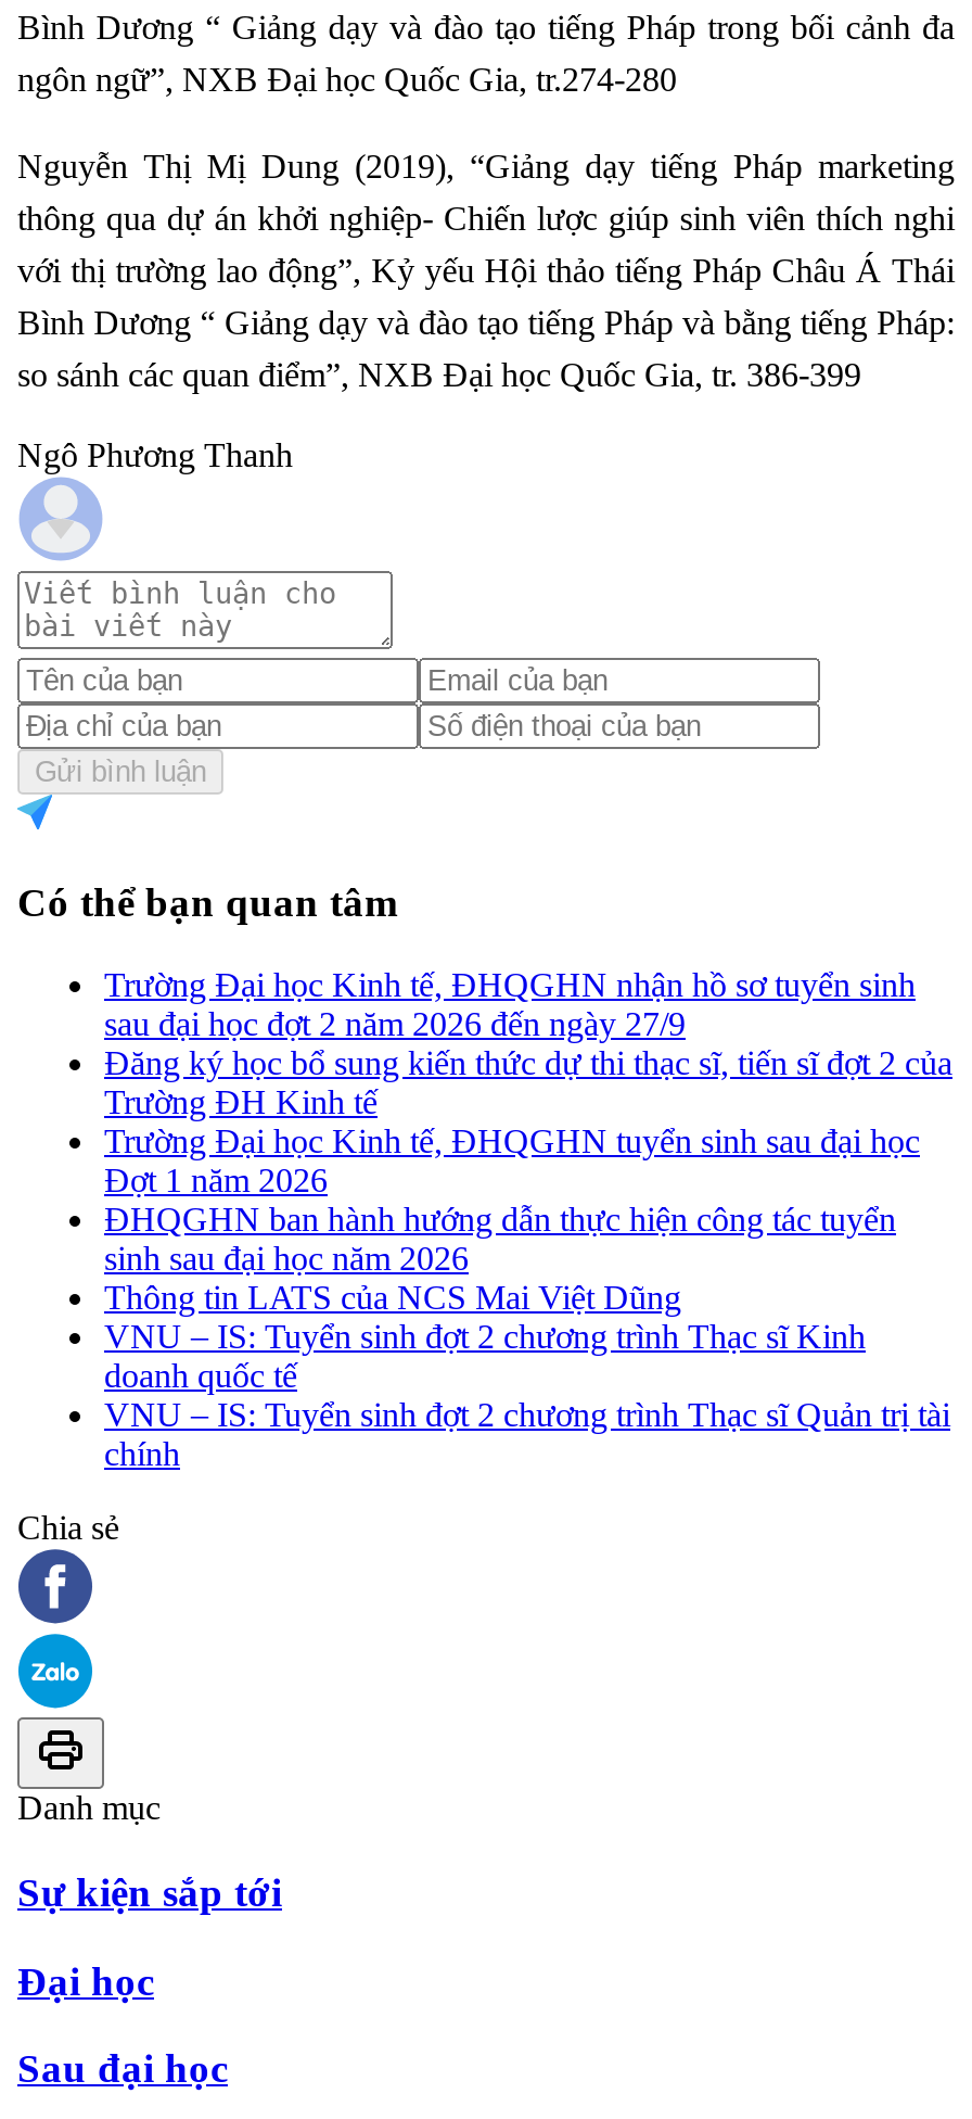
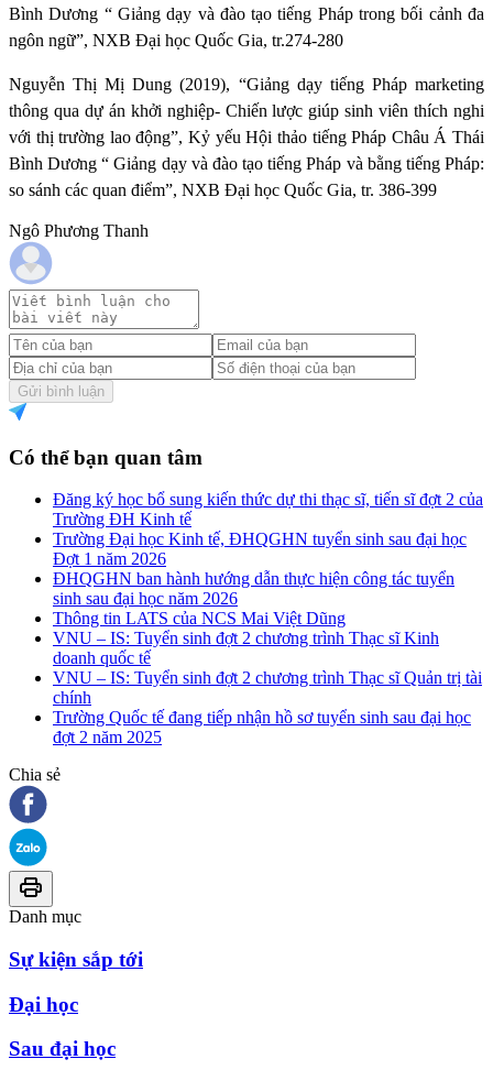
- Trường Đại học Kinh tế, ĐHQGHN nhận hồ sơ tuyển sinh
- sau đại học đợt 2 năm 2026 đến ngày 27/9

moved up: Đăng ký học bổ sung kiến thức dự thi thạc sĩ, tiến sĩ đợt 2 của | Trường ĐH Kinh tế | Trường Đại học Kinh tế, ĐHQGHN tuyển sinh sau đại học | ... | VNU – IS: Tuyển sinh đợt 2 chương trình Thạc sĩ Quản trị tài | chính

+ Trường Quốc tế đang tiếp nhận hồ sơ tuyển sinh sau đại học
+ đợt 2 năm 2025
